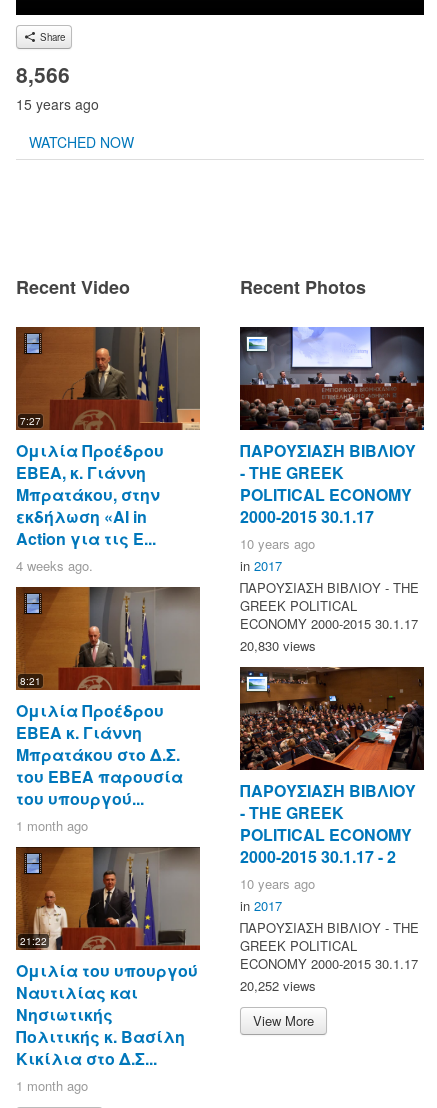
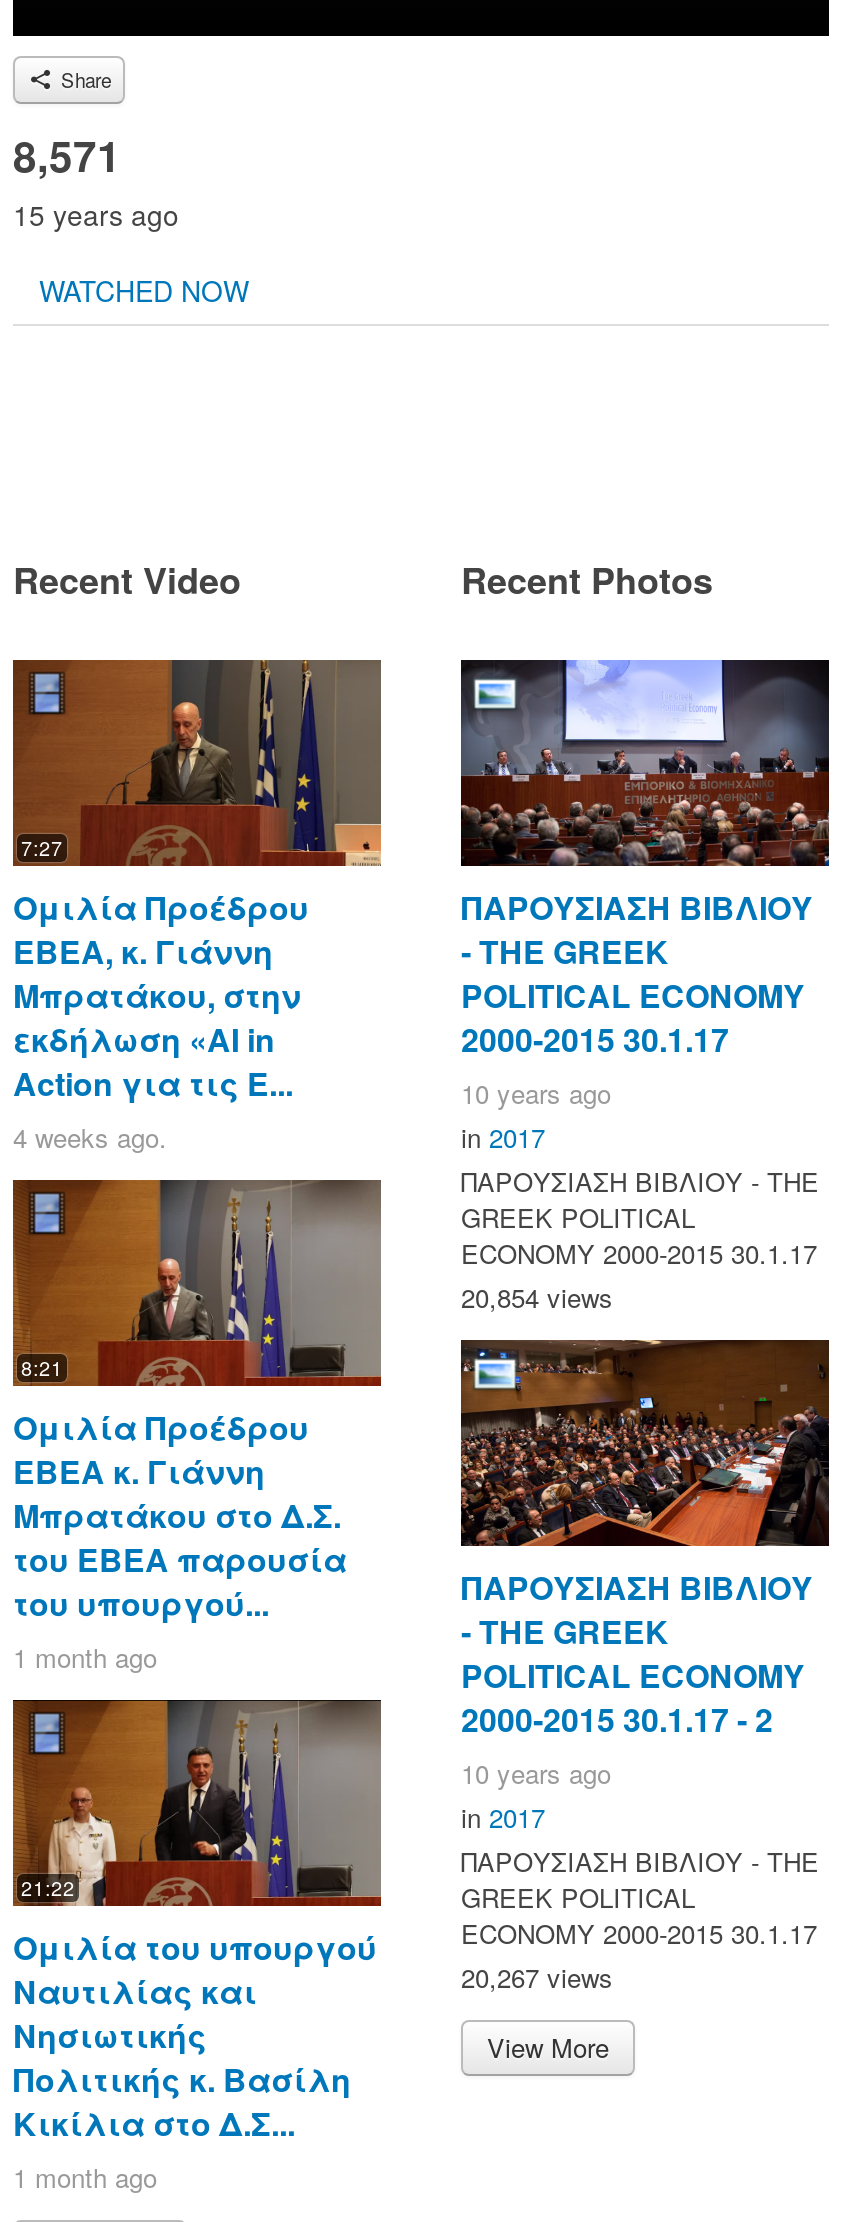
- 8,566
+ 8,571

- 20,830 views
+ 20,854 views

- 20,252 views
+ 20,267 views
